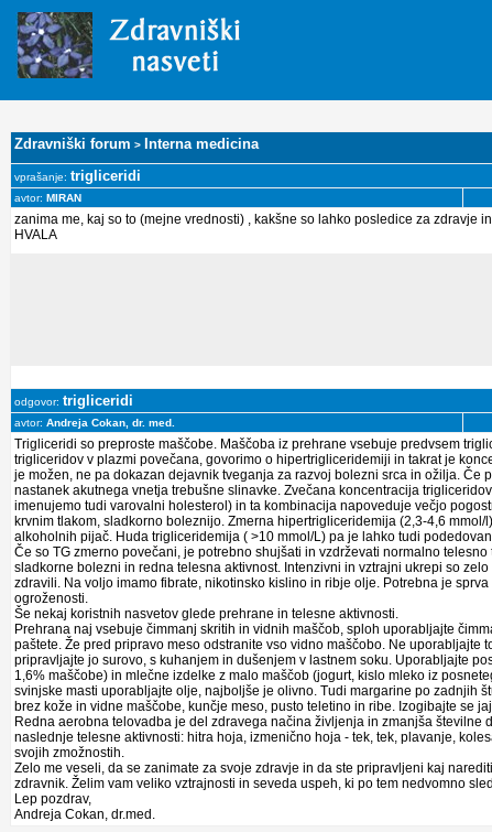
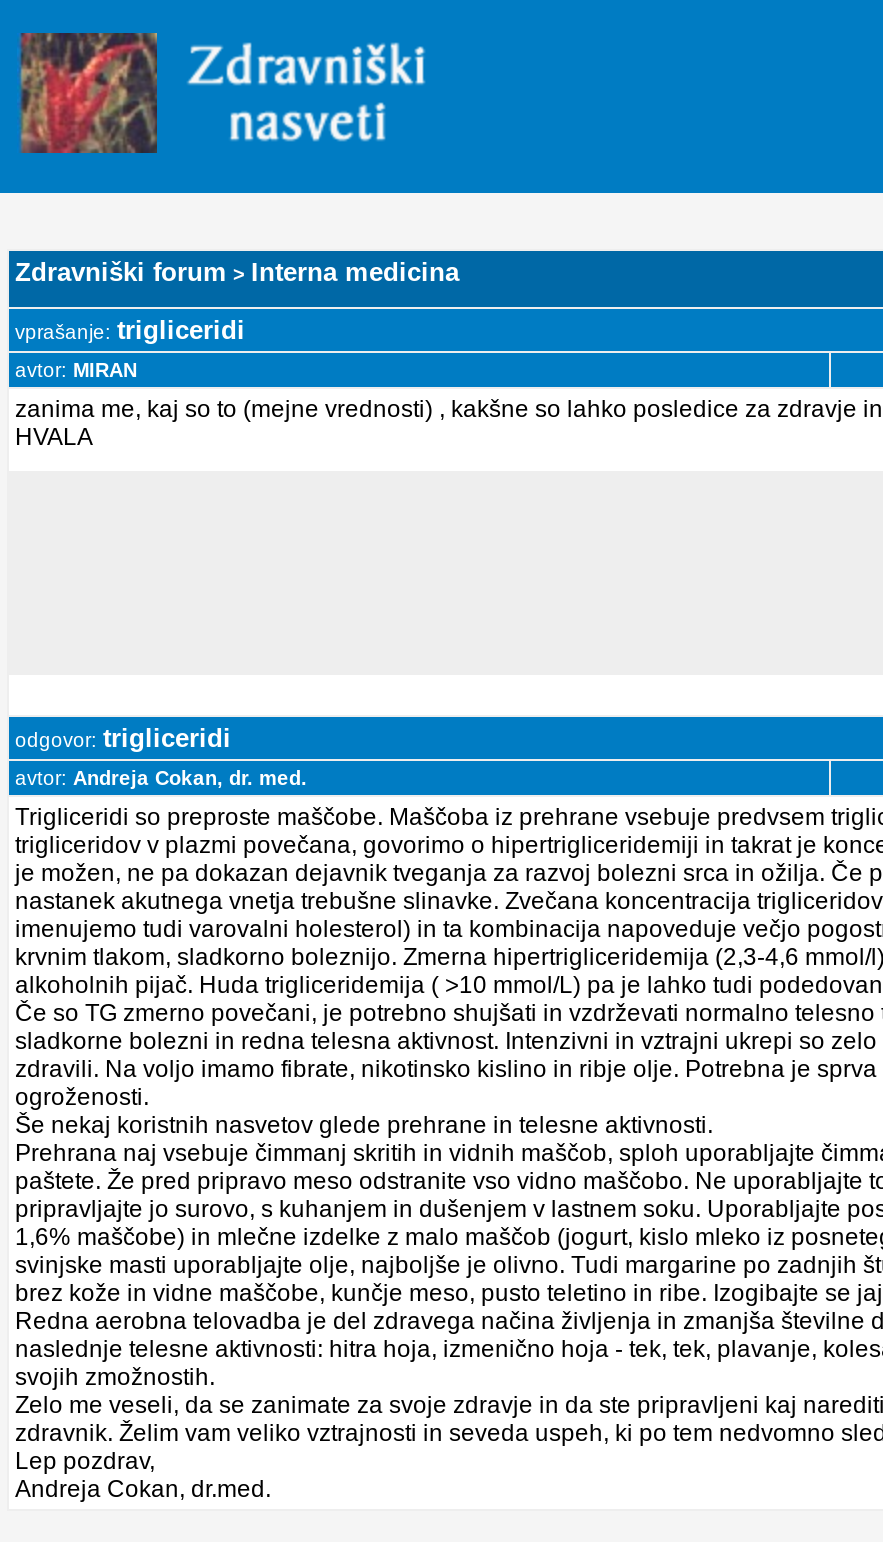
- [image]
+ [image]
